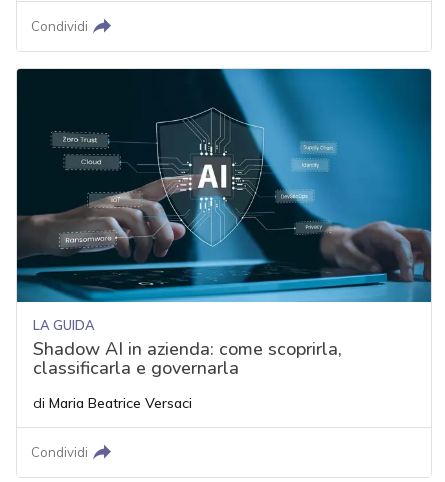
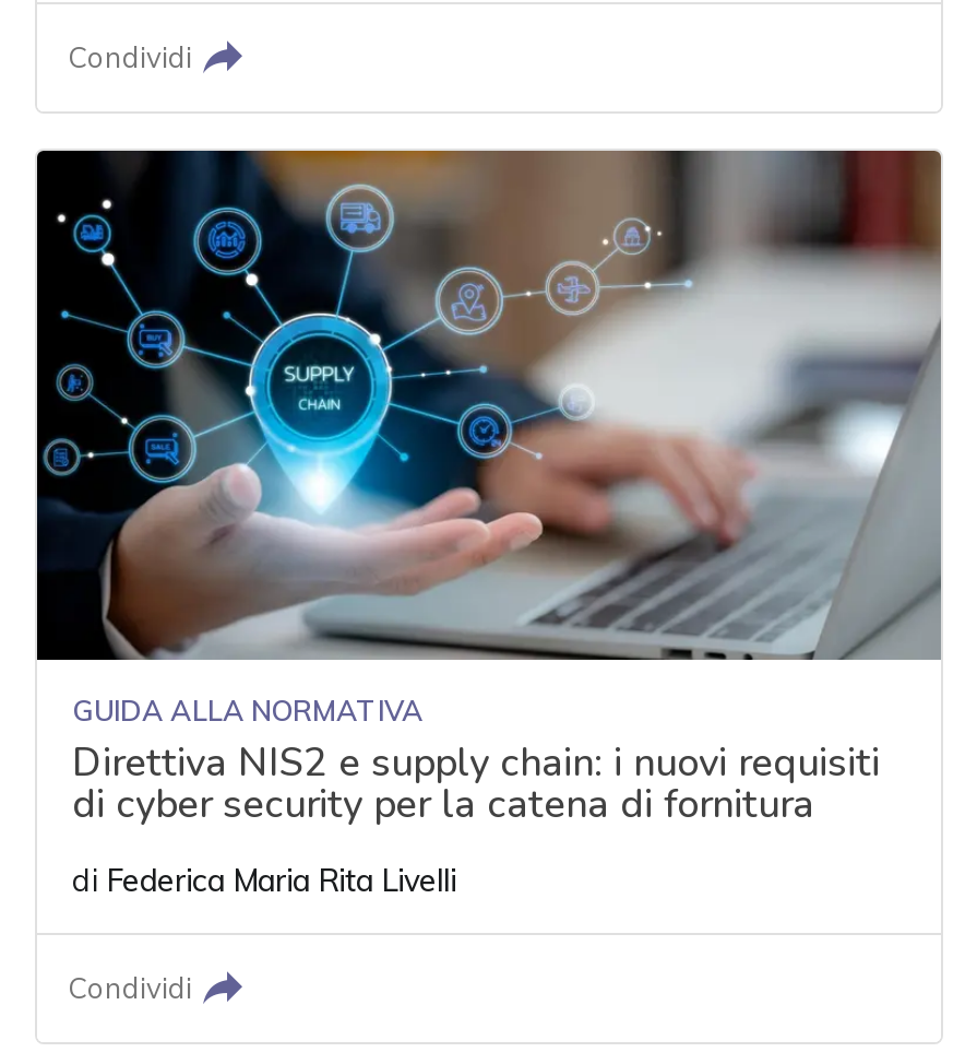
- [image]
- LA GUIDA
- Shadow AI in azienda: come scoprirla,
- classificarla e governarla
+ [image]
+ GUIDA ALLA NORMATIVA
+ Direttiva NIS2 e supply chain: i nuovi requisiti
+ di cyber security per la catena di fornitura

- di Maria Beatrice Versaci
+ di Federica Maria Rita Livelli
